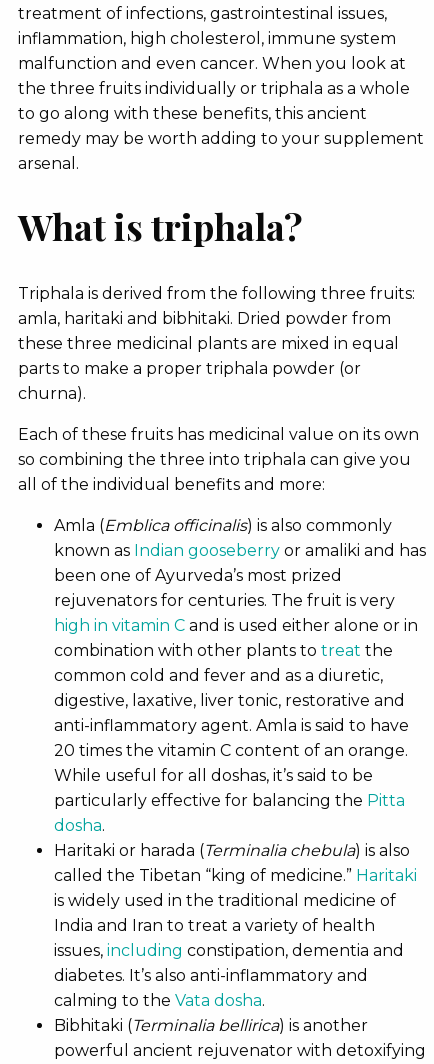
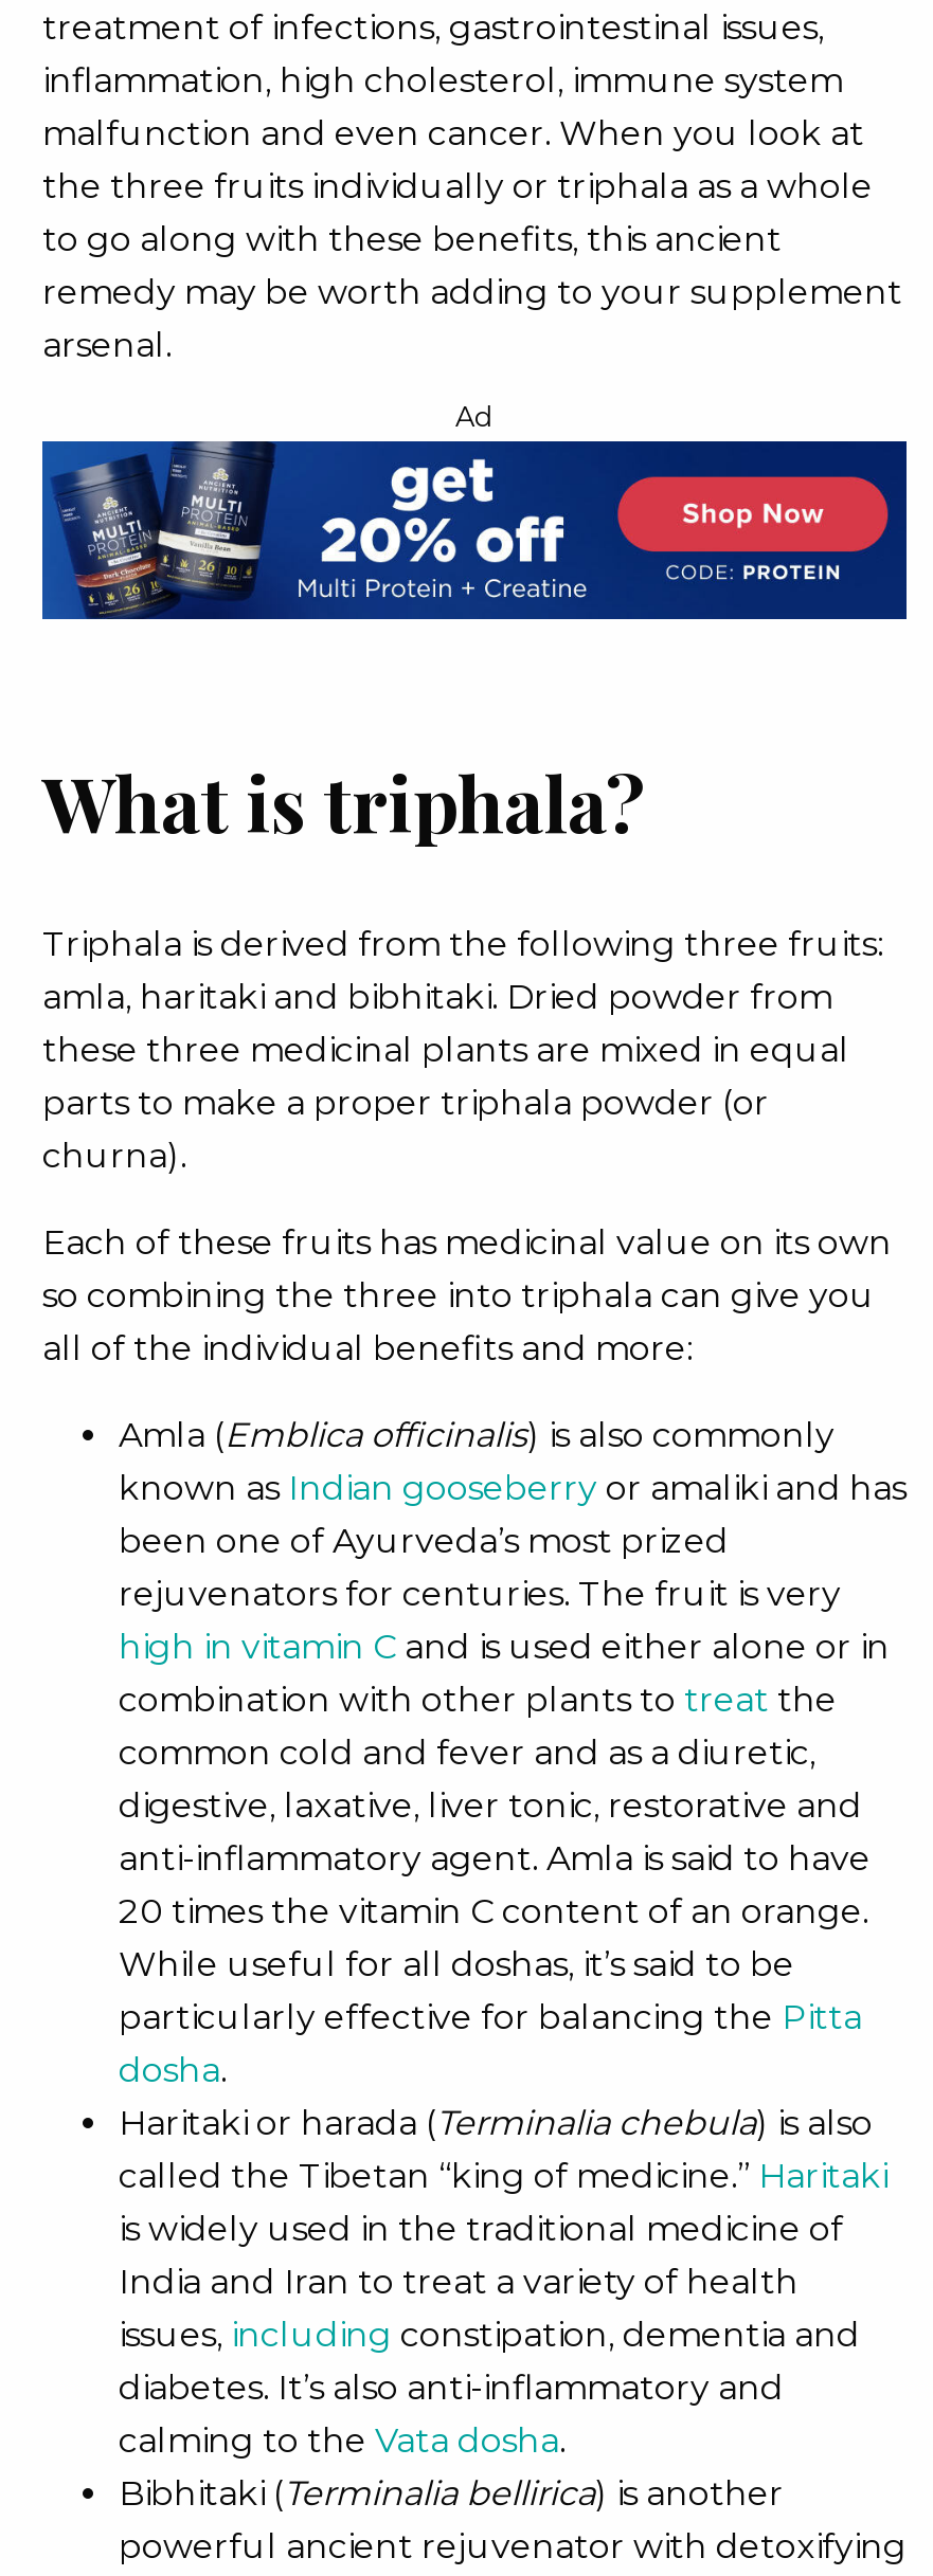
+ [image]

+ Ad
